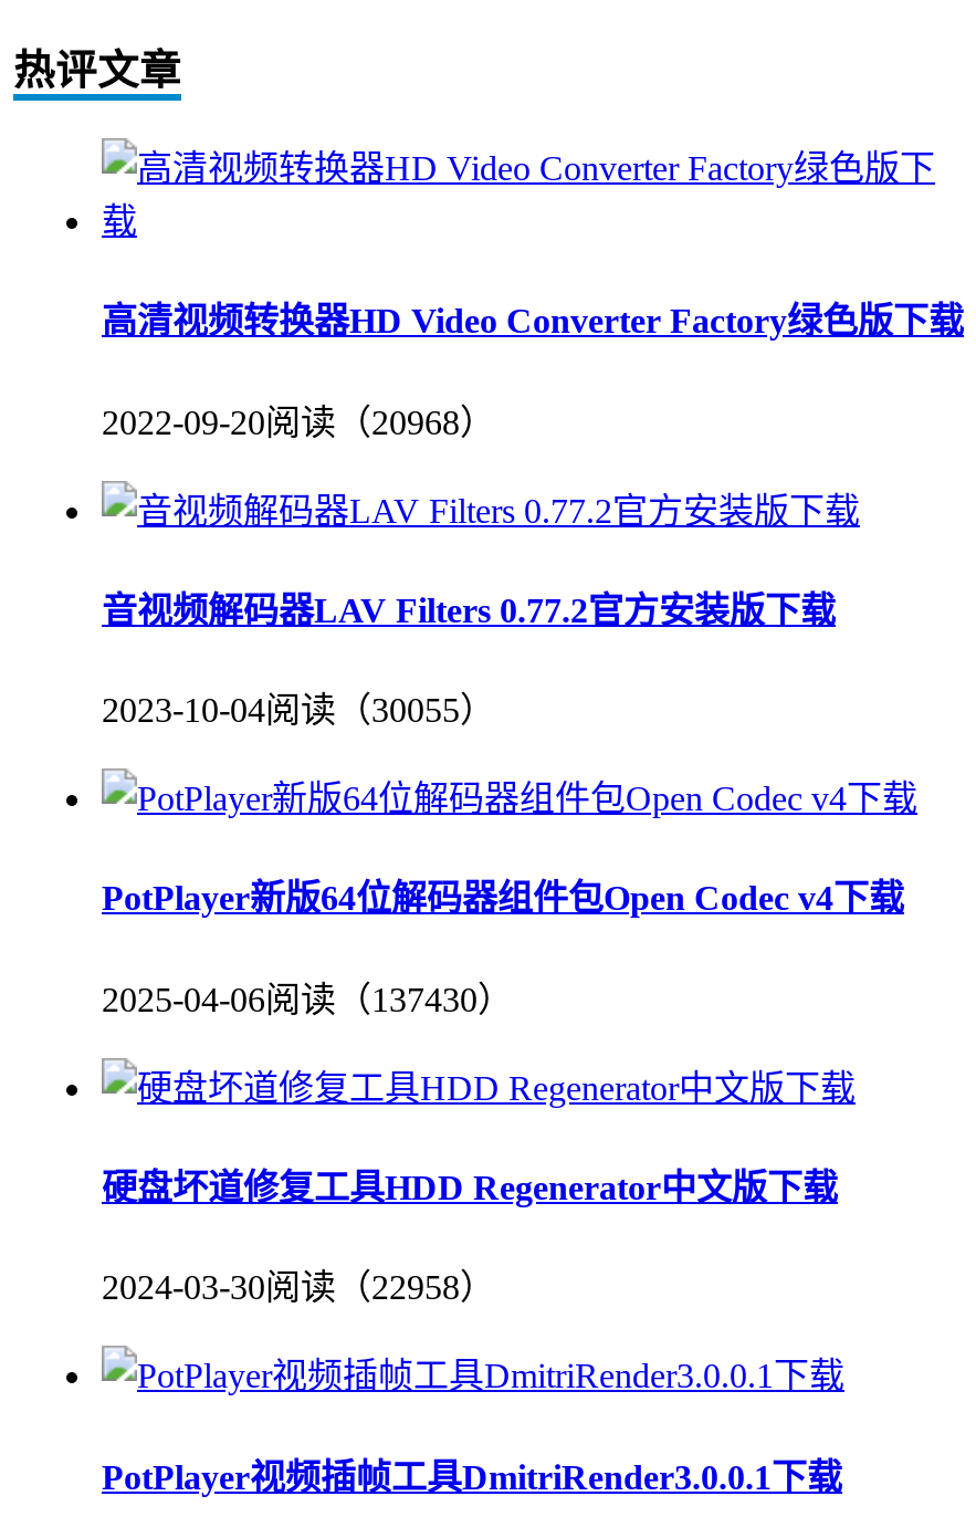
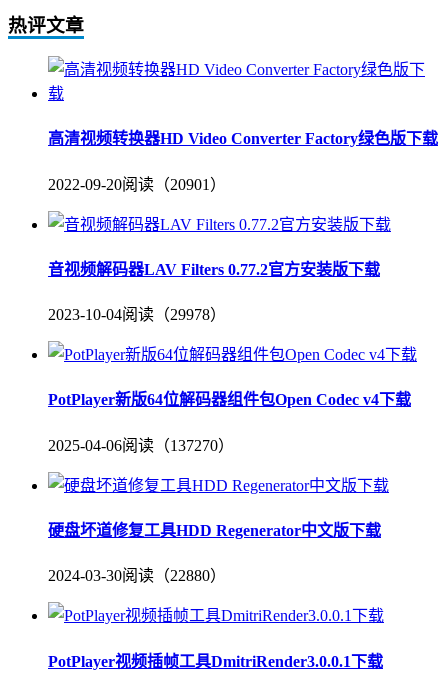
- 2022-09-20阅读（20968）
+ 2022-09-20阅读（20901）

- 2023-10-04阅读（30055）
+ 2023-10-04阅读（29978）

- 2025-04-06阅读（137430）
+ 2025-04-06阅读（137270）

- 2024-03-30阅读（22958）
+ 2024-03-30阅读（22880）
